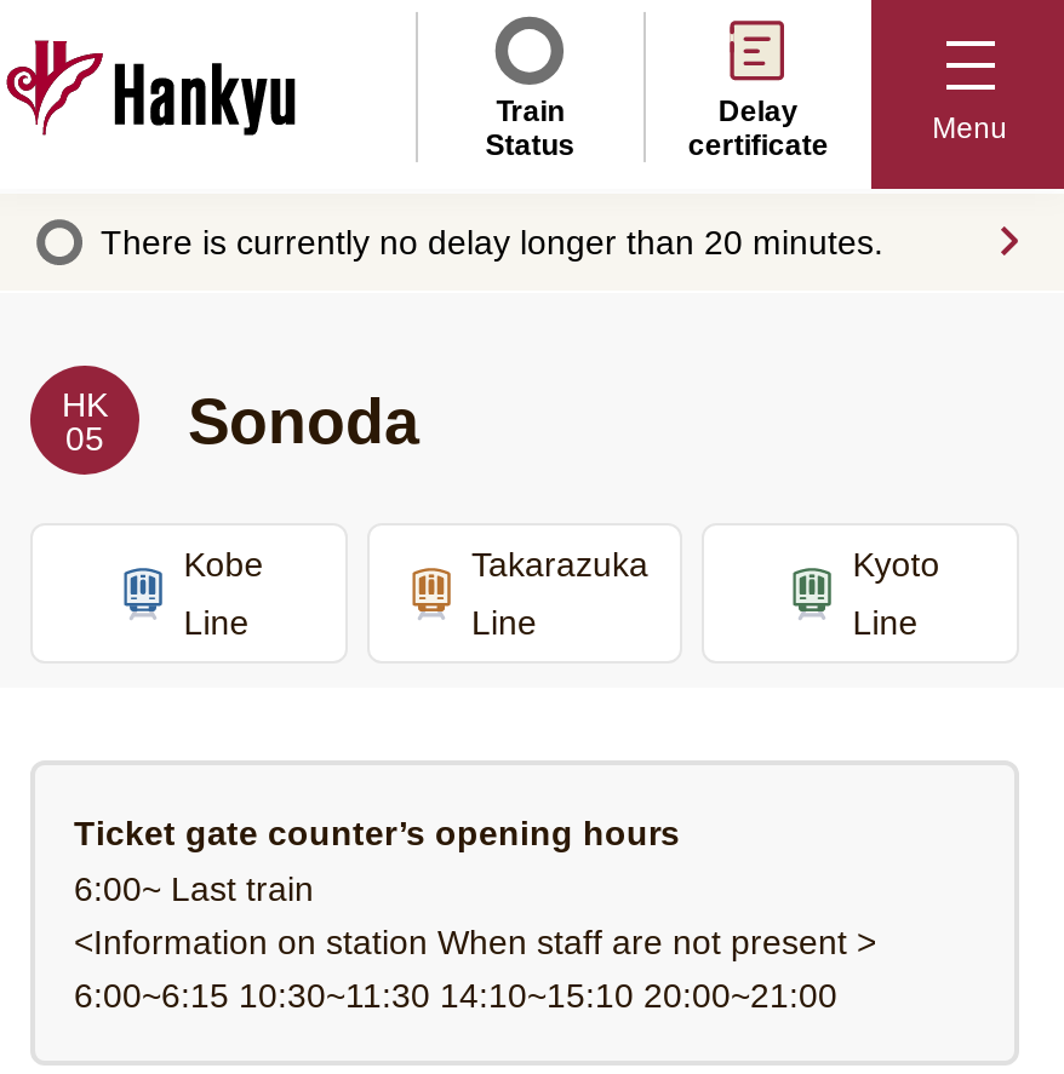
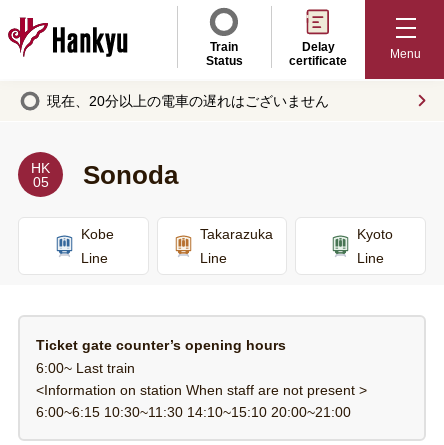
- There is currently no delay longer than 20 minutes.
+ 現在、20分以上の電車の遅れはございません
